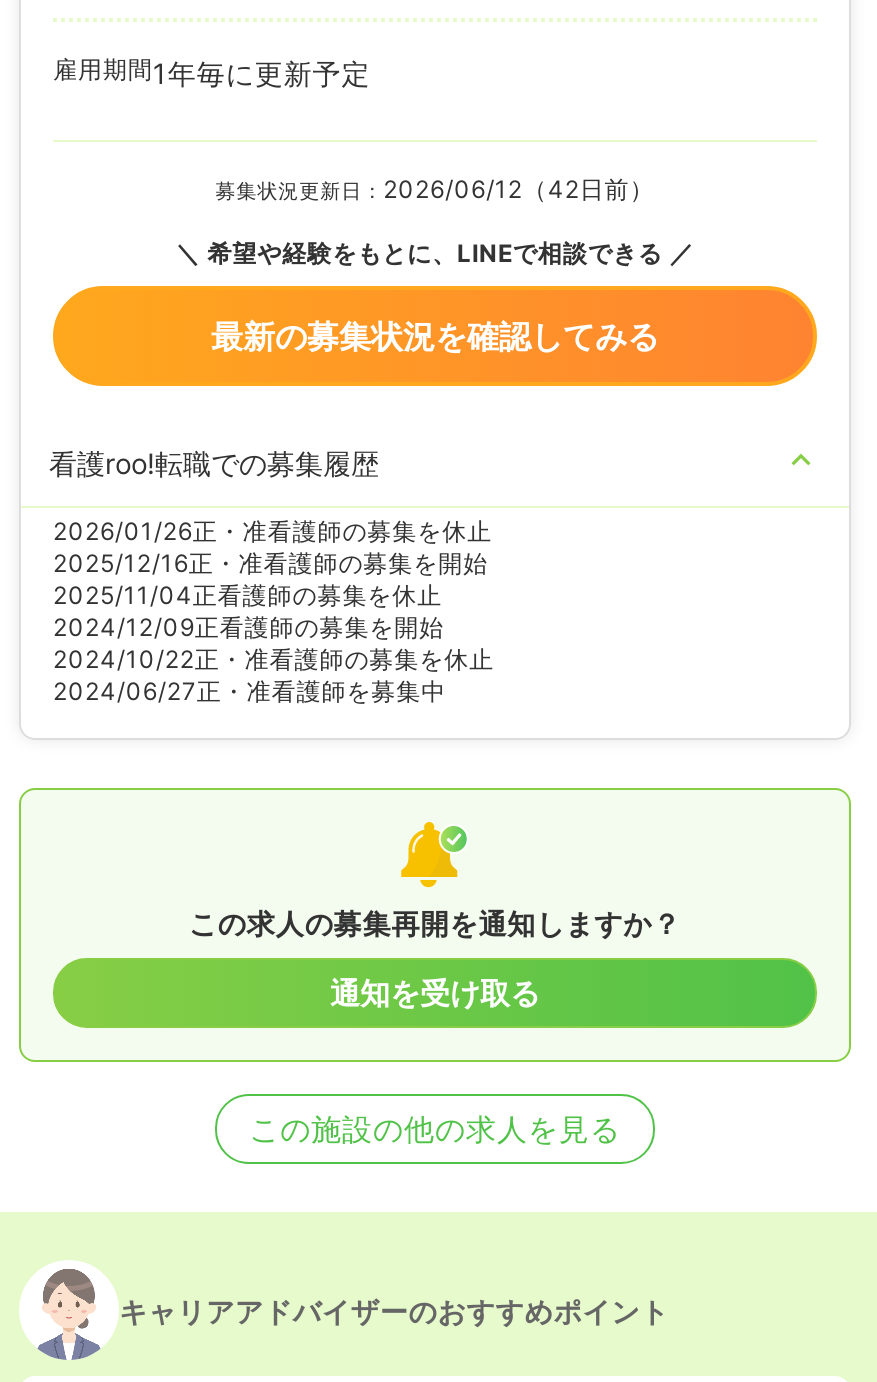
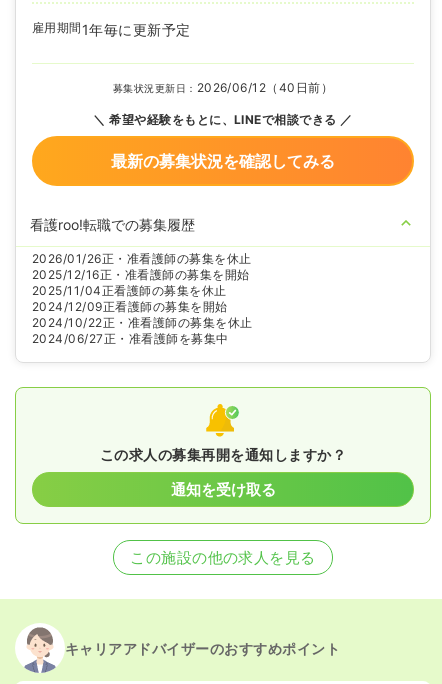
- 募集状況更新日：2026/06/12（42日前）
+ 募集状況更新日：2026/06/12（40日前）
